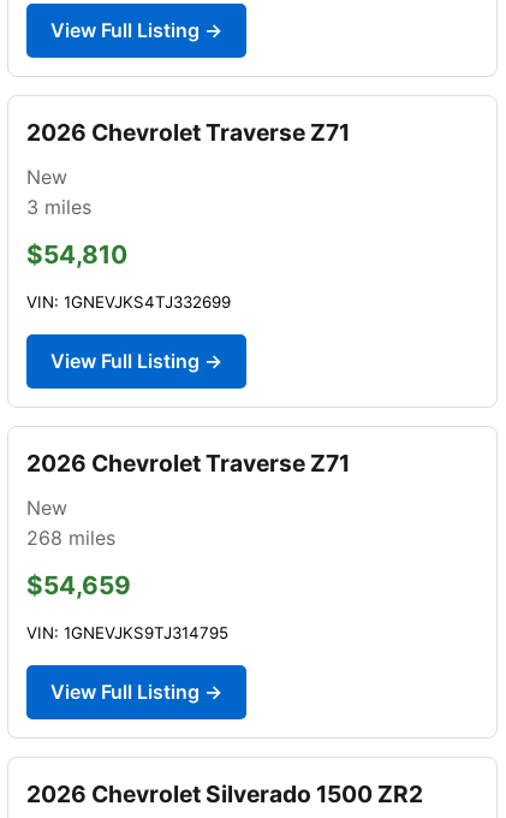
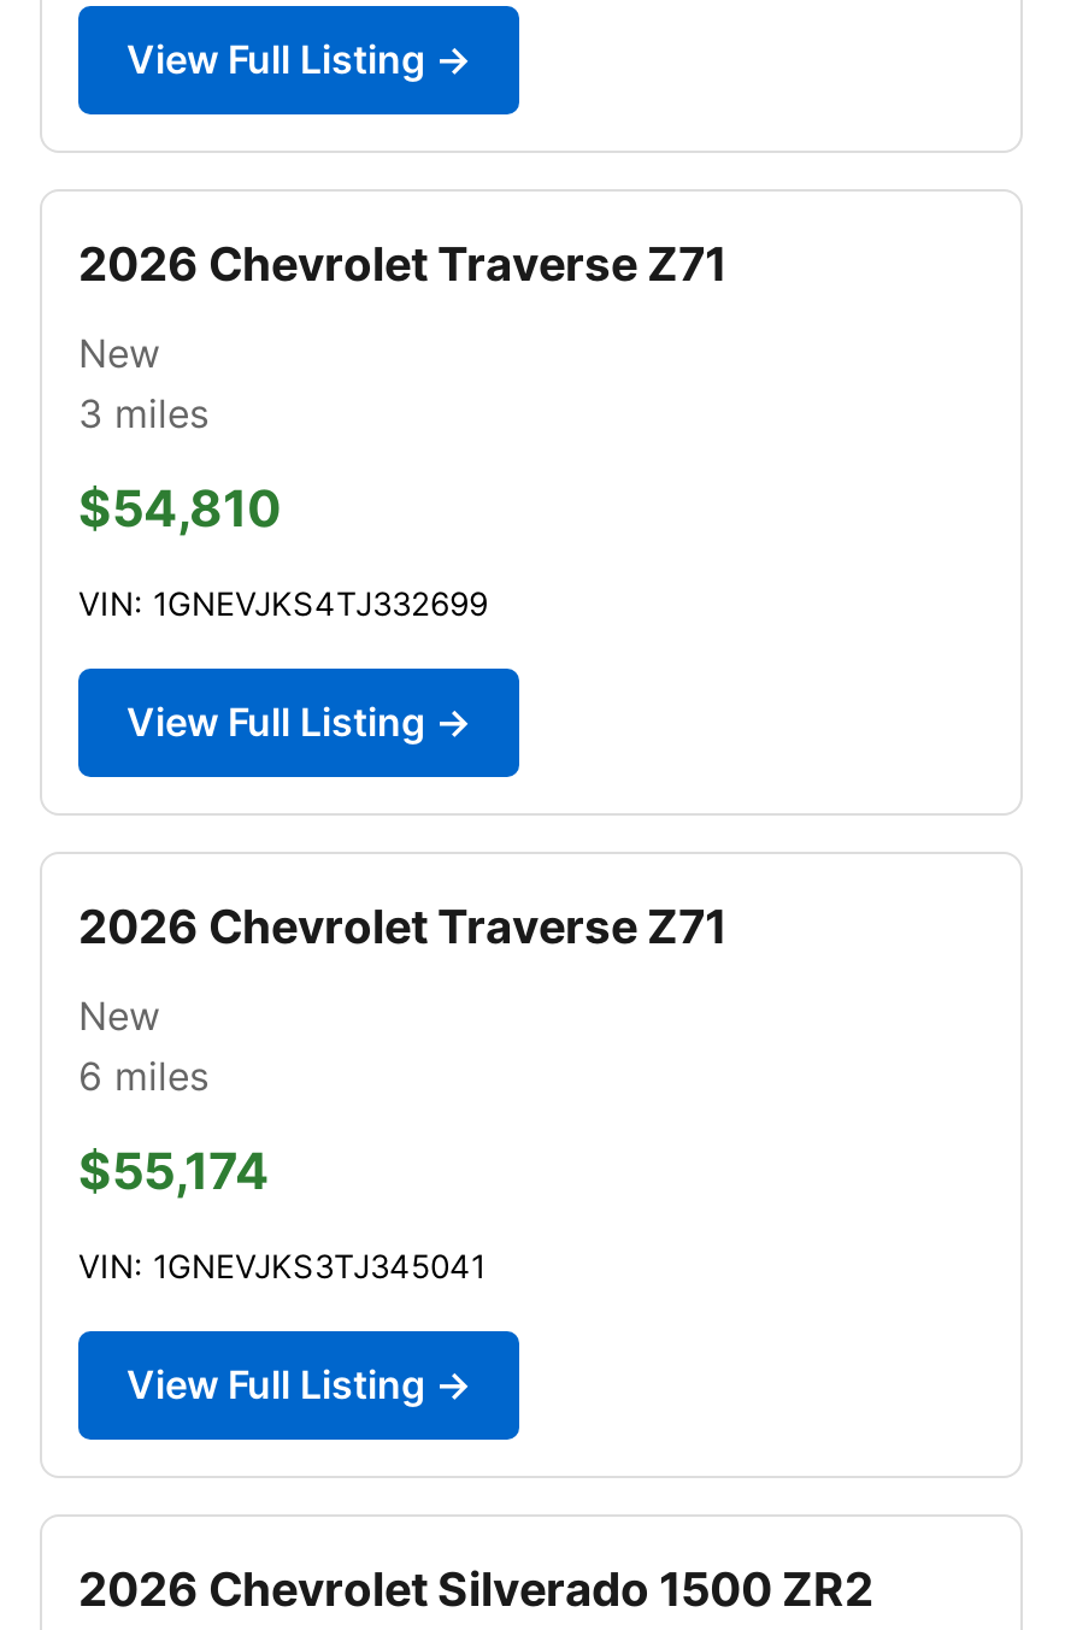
- 268 miles
+ 6 miles

- $54,659
+ $55,174

- VIN: 1GNEVJKS9TJ314795
+ VIN: 1GNEVJKS3TJ345041
